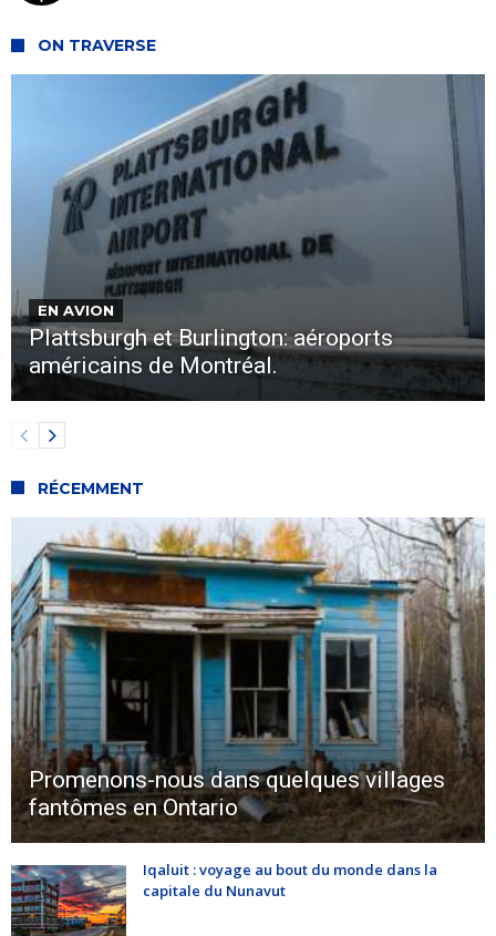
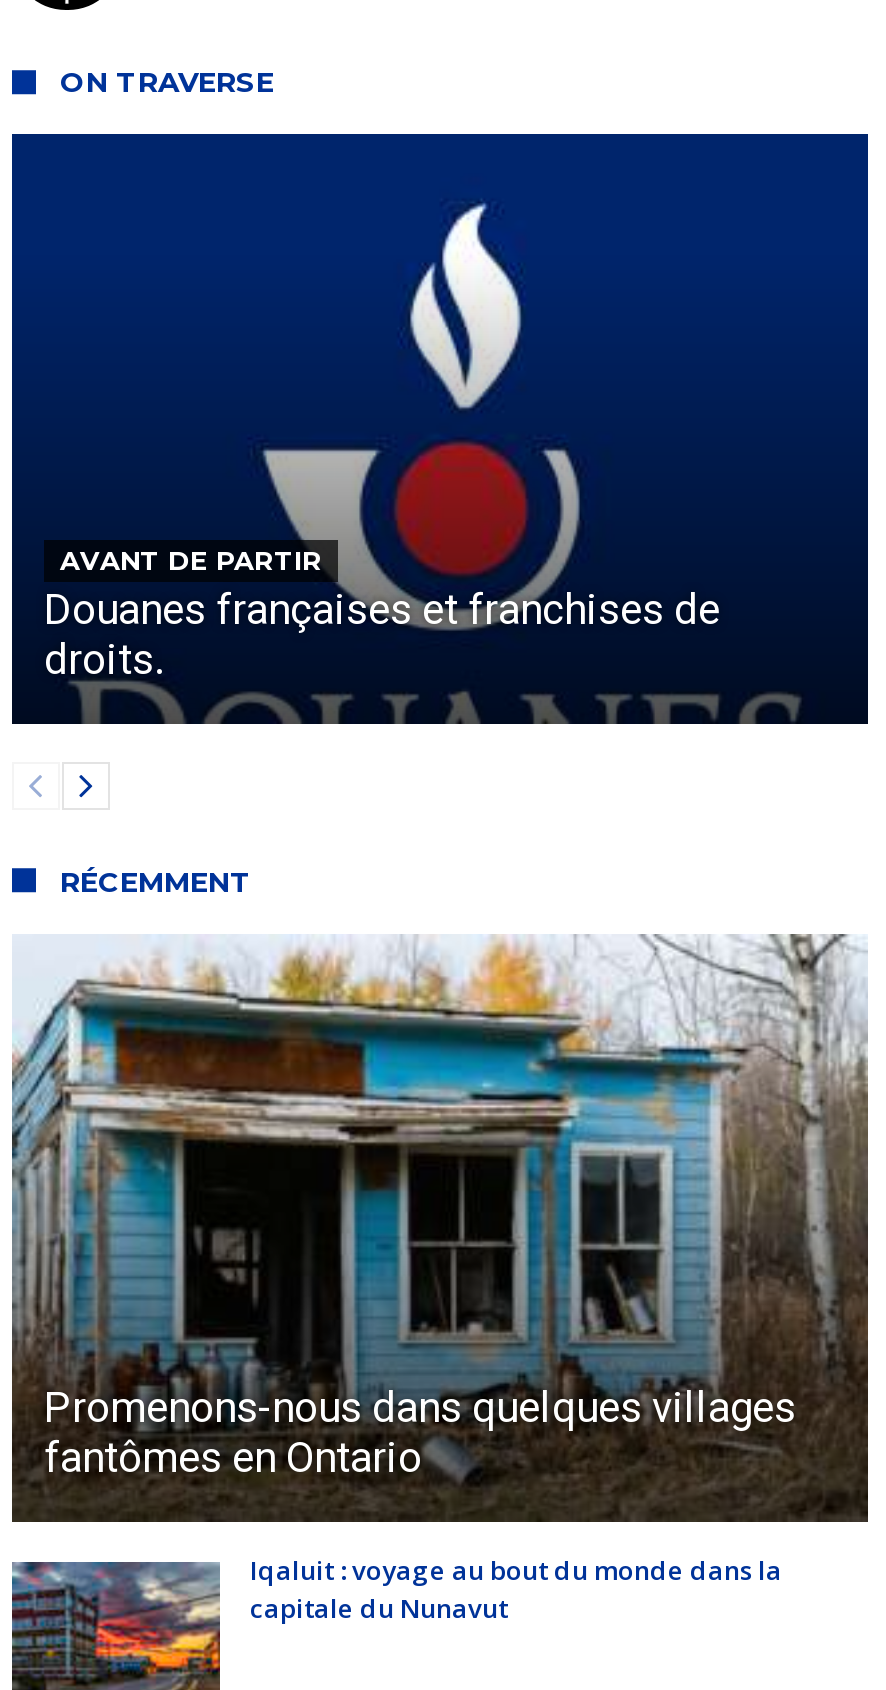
- [image]
- EN AVION
- Plattsburgh et Burlington: aéroports
- américains de Montréal.
+ [image]
+ AVANT DE PARTIR
+ Douanes françaises et franchises de
+ droits.
